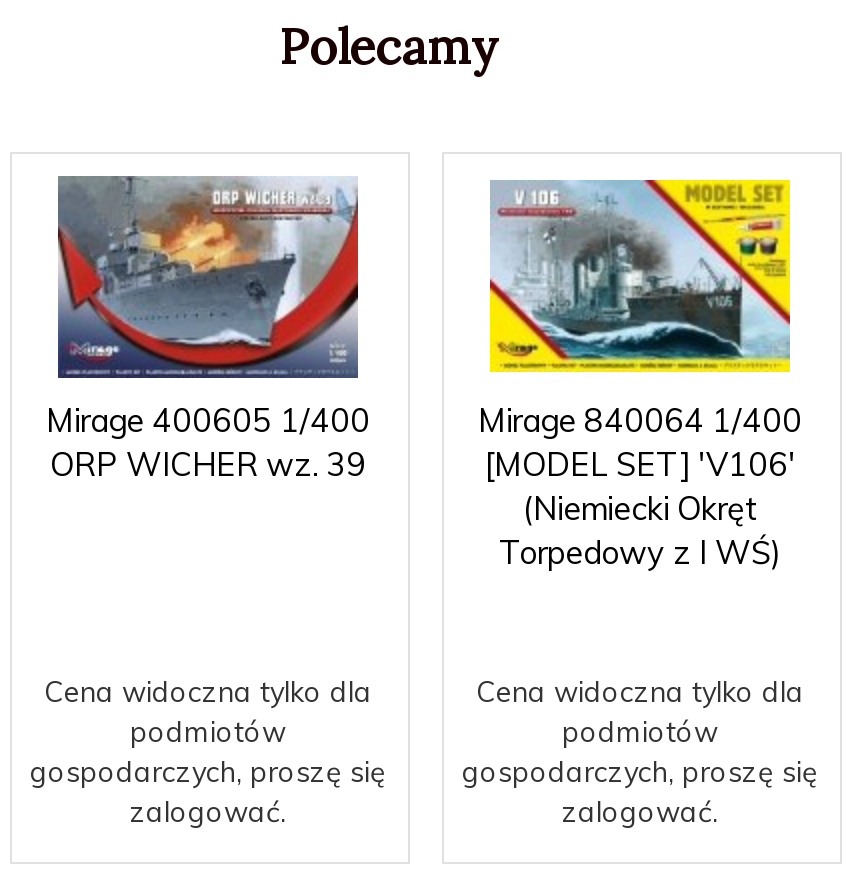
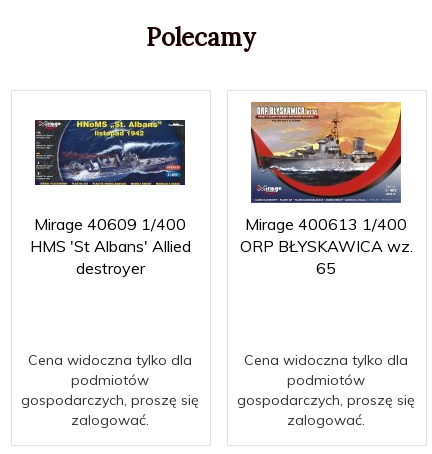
- [image]
- Mirage 400605 1/400
- ORP WICHER wz. 39
+ [image]
+ Mirage 40609 1/400
+ HMS 'St Albans' Allied
+ destroyer

- [image]
- Mirage 840064 1/400
- [MODEL SET] 'V106'
- (Niemiecki Okręt
- Torpedowy z I WŚ)
+ [image]
+ Mirage 400613 1/400
+ ORP BŁYSKAWICA wz.
+ 65
